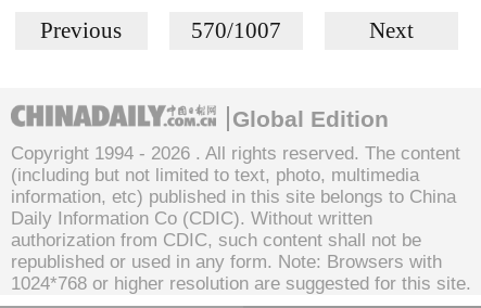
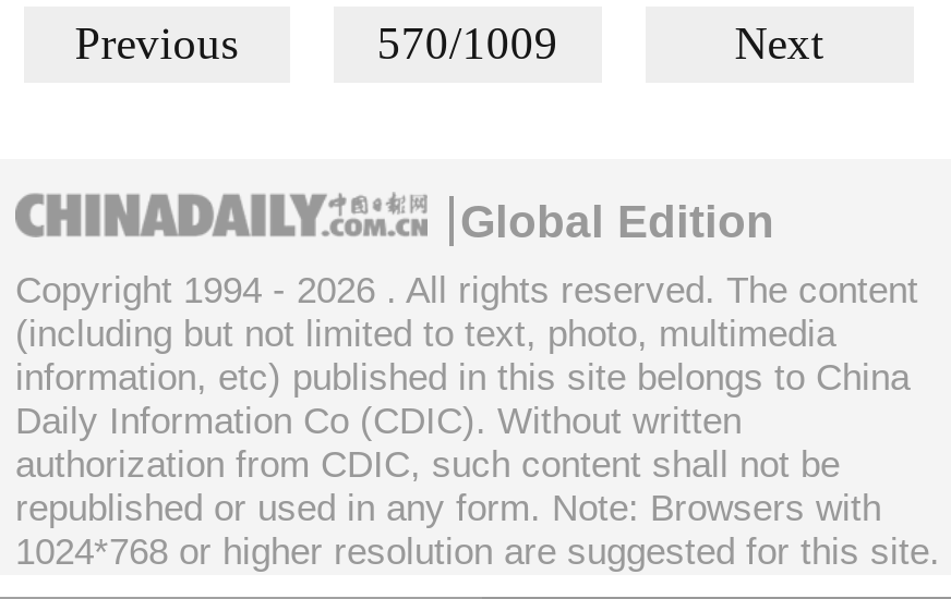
- 570/1007
+ 570/1009
